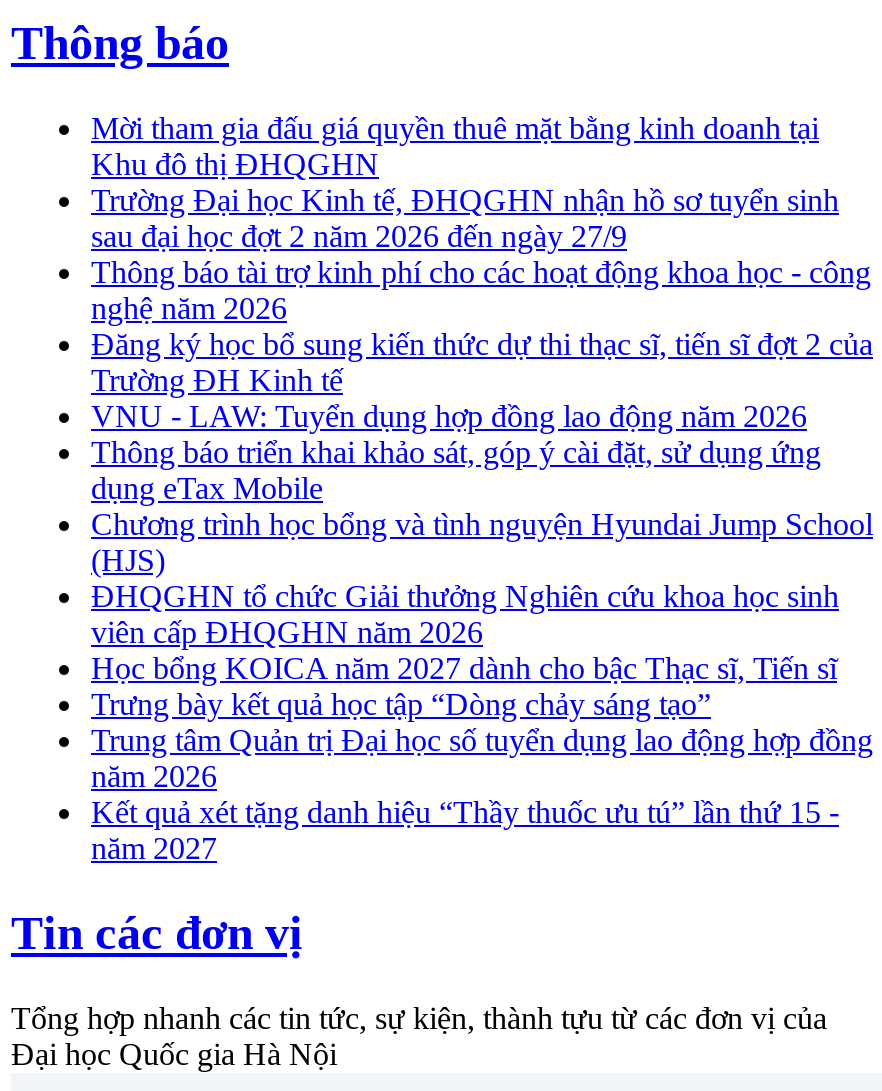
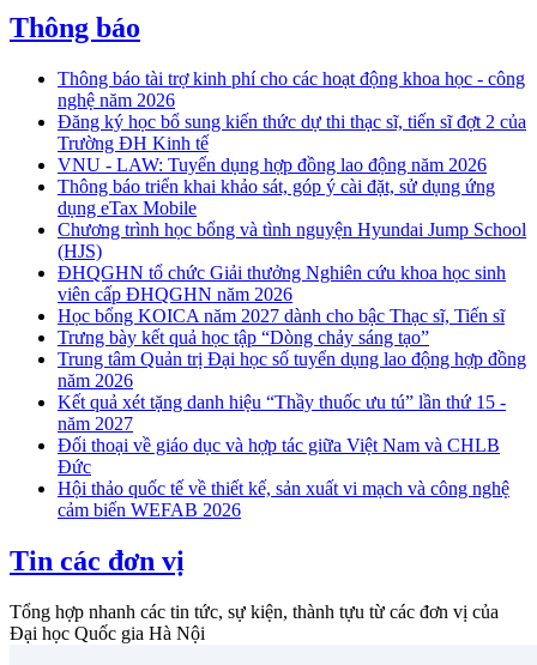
- Mời tham gia đấu giá quyền thuê mặt bằng kinh doanh tại
- Khu đô thị ĐHQGHN
- Trường Đại học Kinh tế, ĐHQGHN nhận hồ sơ tuyển sinh
- sau đại học đợt 2 năm 2026 đến ngày 27/9

moved up: Thông báo tài trợ kinh phí cho các hoạt động khoa học - công | nghệ năm 2026 | Đăng ký học bổ sung kiến thức dự thi thạc sĩ, tiến sĩ đợt 2 của | ... | Kết quả xét tặng danh hiệu “Thầy thuốc ưu tú” lần thứ 15 - | năm 2027

+ Đối thoại về giáo dục và hợp tác giữa Việt Nam và CHLB
+ Đức
+ Hội thảo quốc tế về thiết kế, sản xuất vi mạch và công nghệ
+ cảm biến WEFAB 2026
